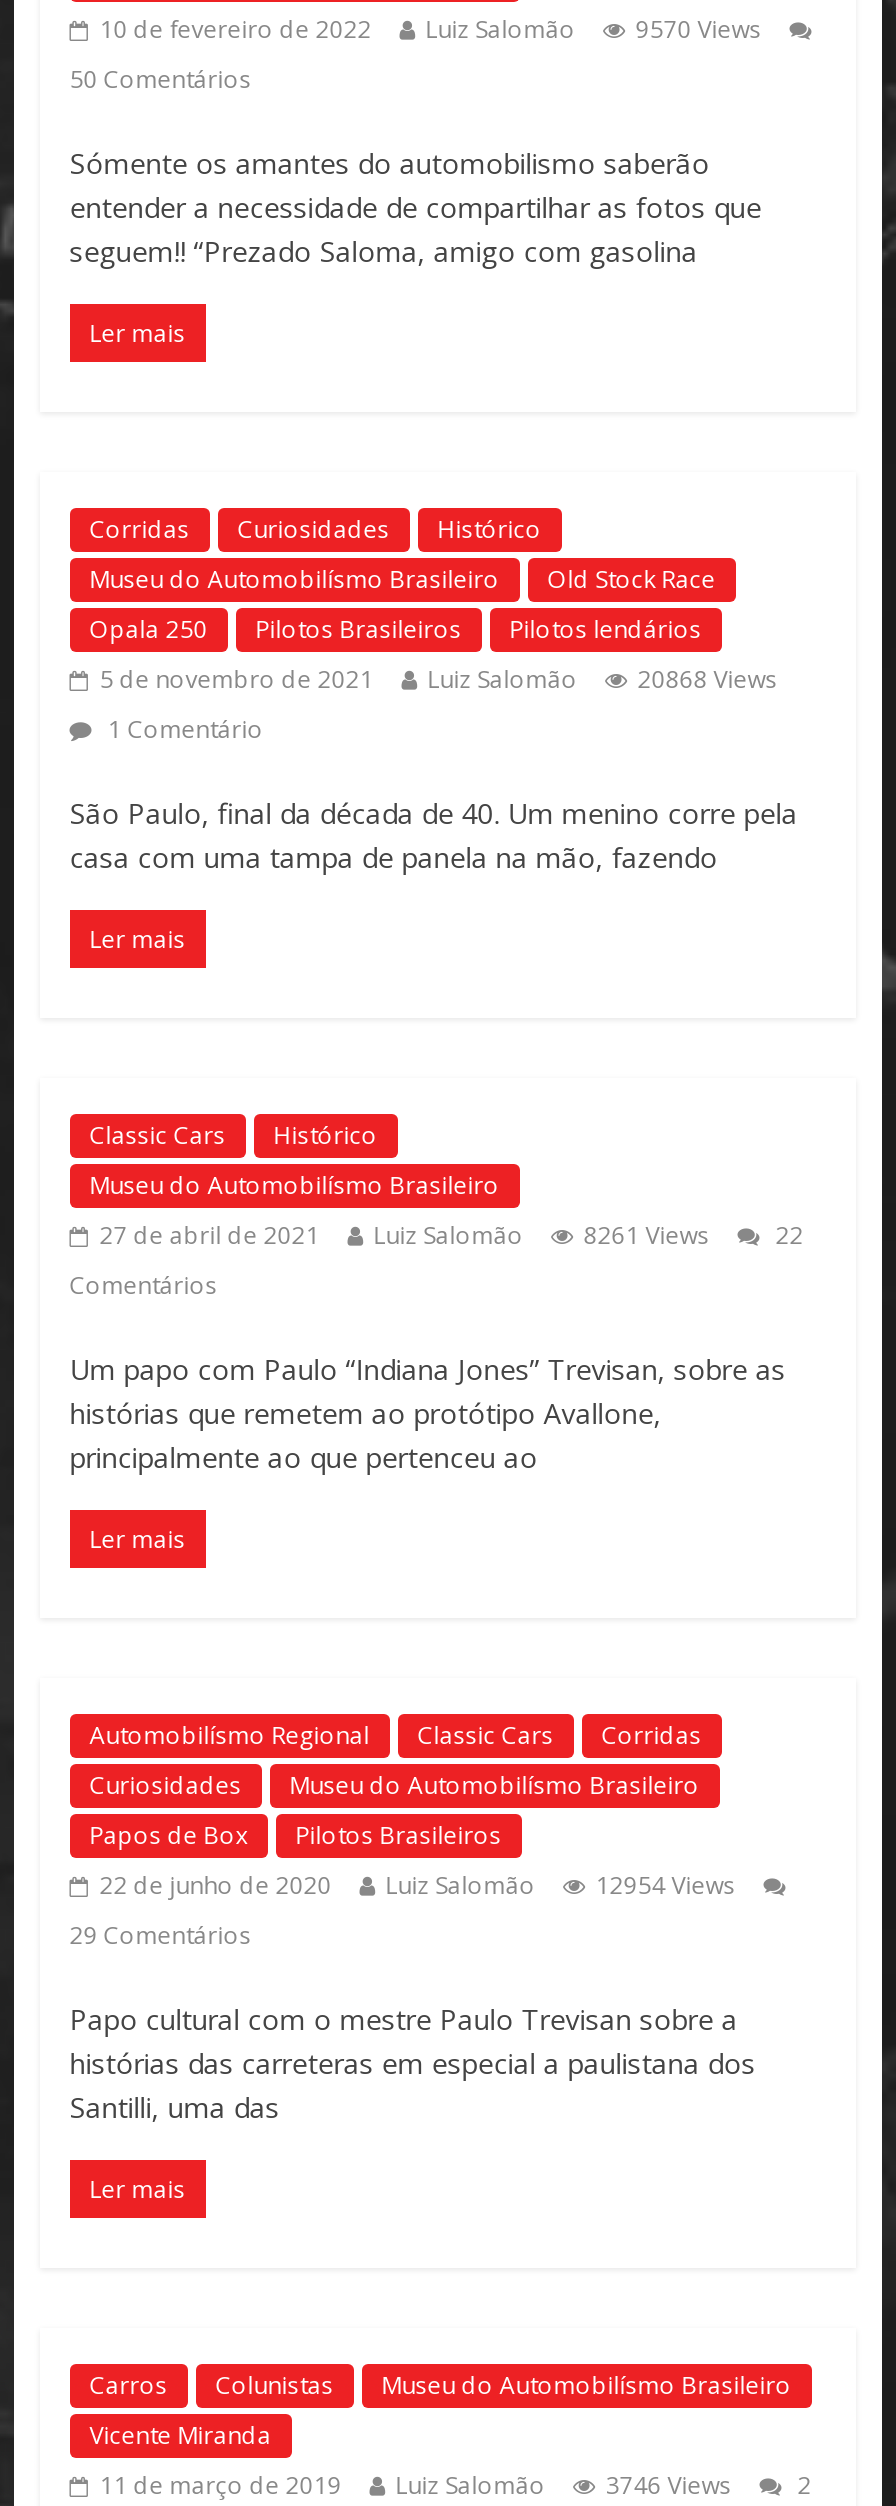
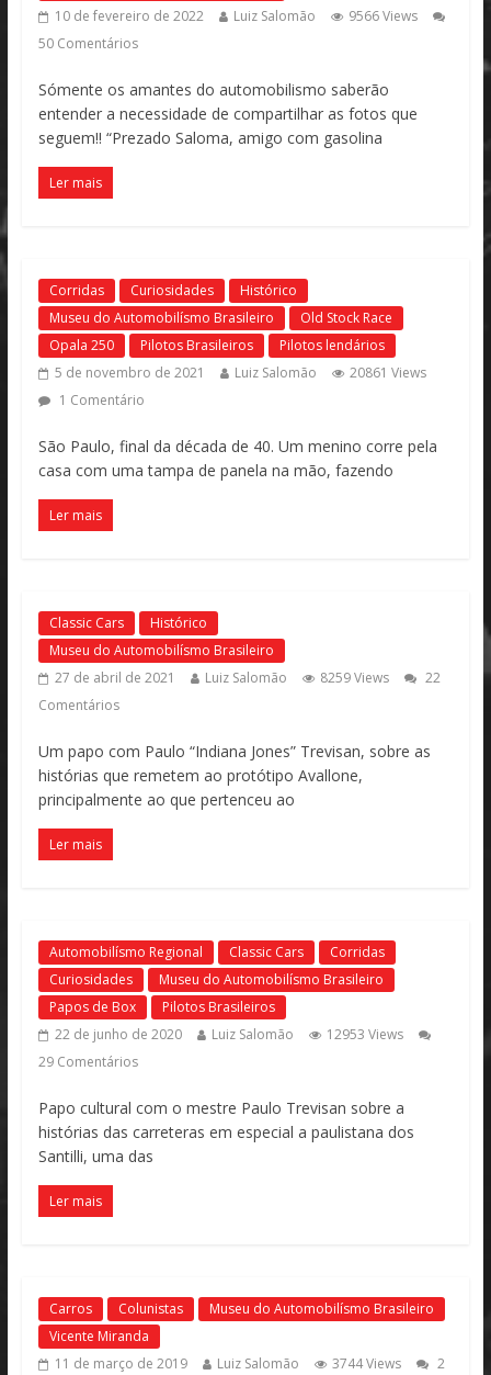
- 10 de fevereiro de 2022 Luiz Salomão 9570 Views
+ 10 de fevereiro de 2022 Luiz Salomão 9566 Views

- 5 de novembro de 2021 Luiz Salomão 20868 Views
+ 5 de novembro de 2021 Luiz Salomão 20861 Views

- 27 de abril de 2021 Luiz Salomão 8261 Views 22
+ 27 de abril de 2021 Luiz Salomão 8259 Views 22

- 22 de junho de 2020 Luiz Salomão 12954 Views
+ 22 de junho de 2020 Luiz Salomão 12953 Views

- 11 de março de 2019 Luiz Salomão 3746 Views 2
+ 11 de março de 2019 Luiz Salomão 3744 Views 2
